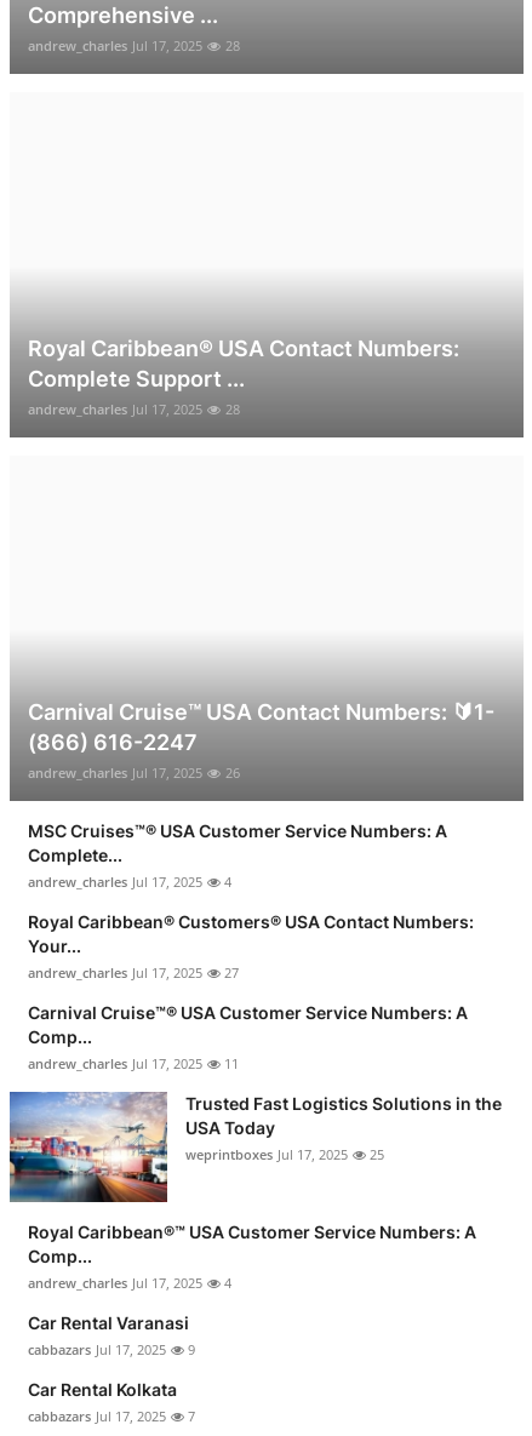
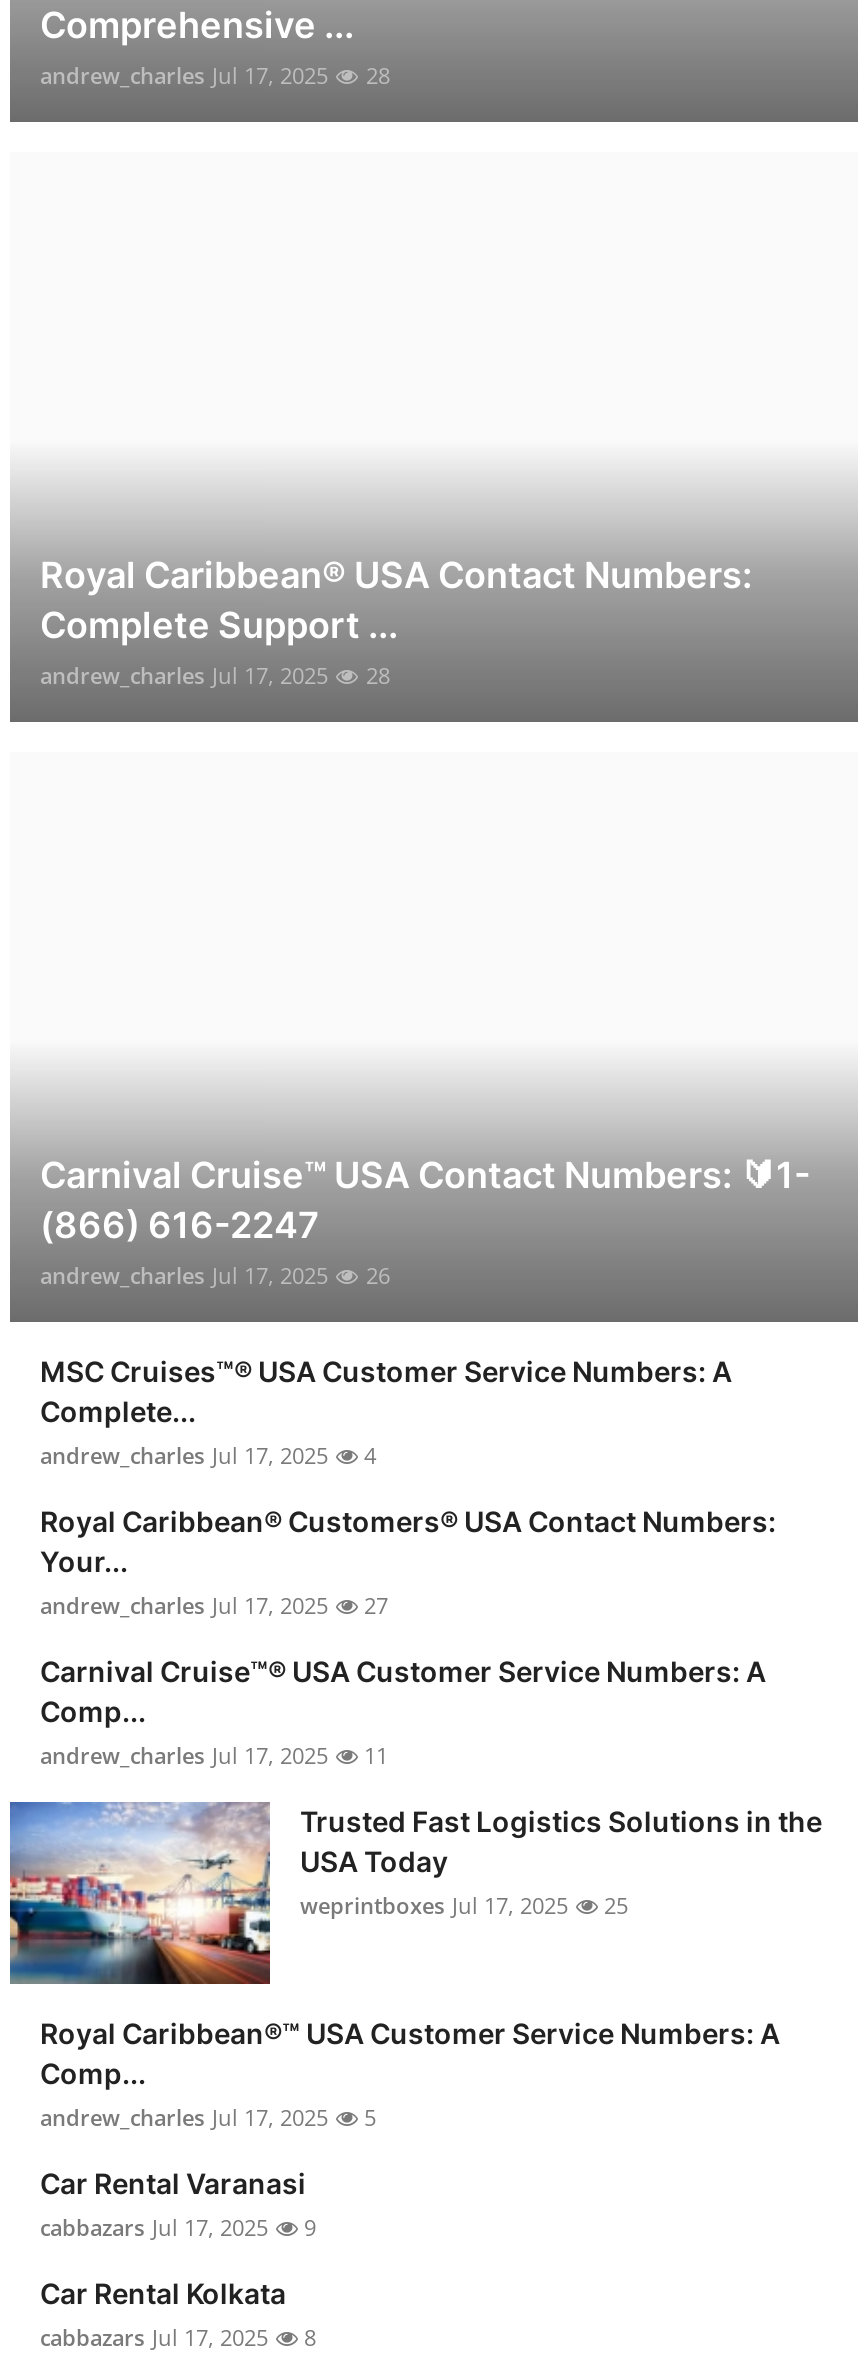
- andrew_charles Jul 17, 2025 4
+ andrew_charles Jul 17, 2025 5

- cabbazars Jul 17, 2025 7
+ cabbazars Jul 17, 2025 8
